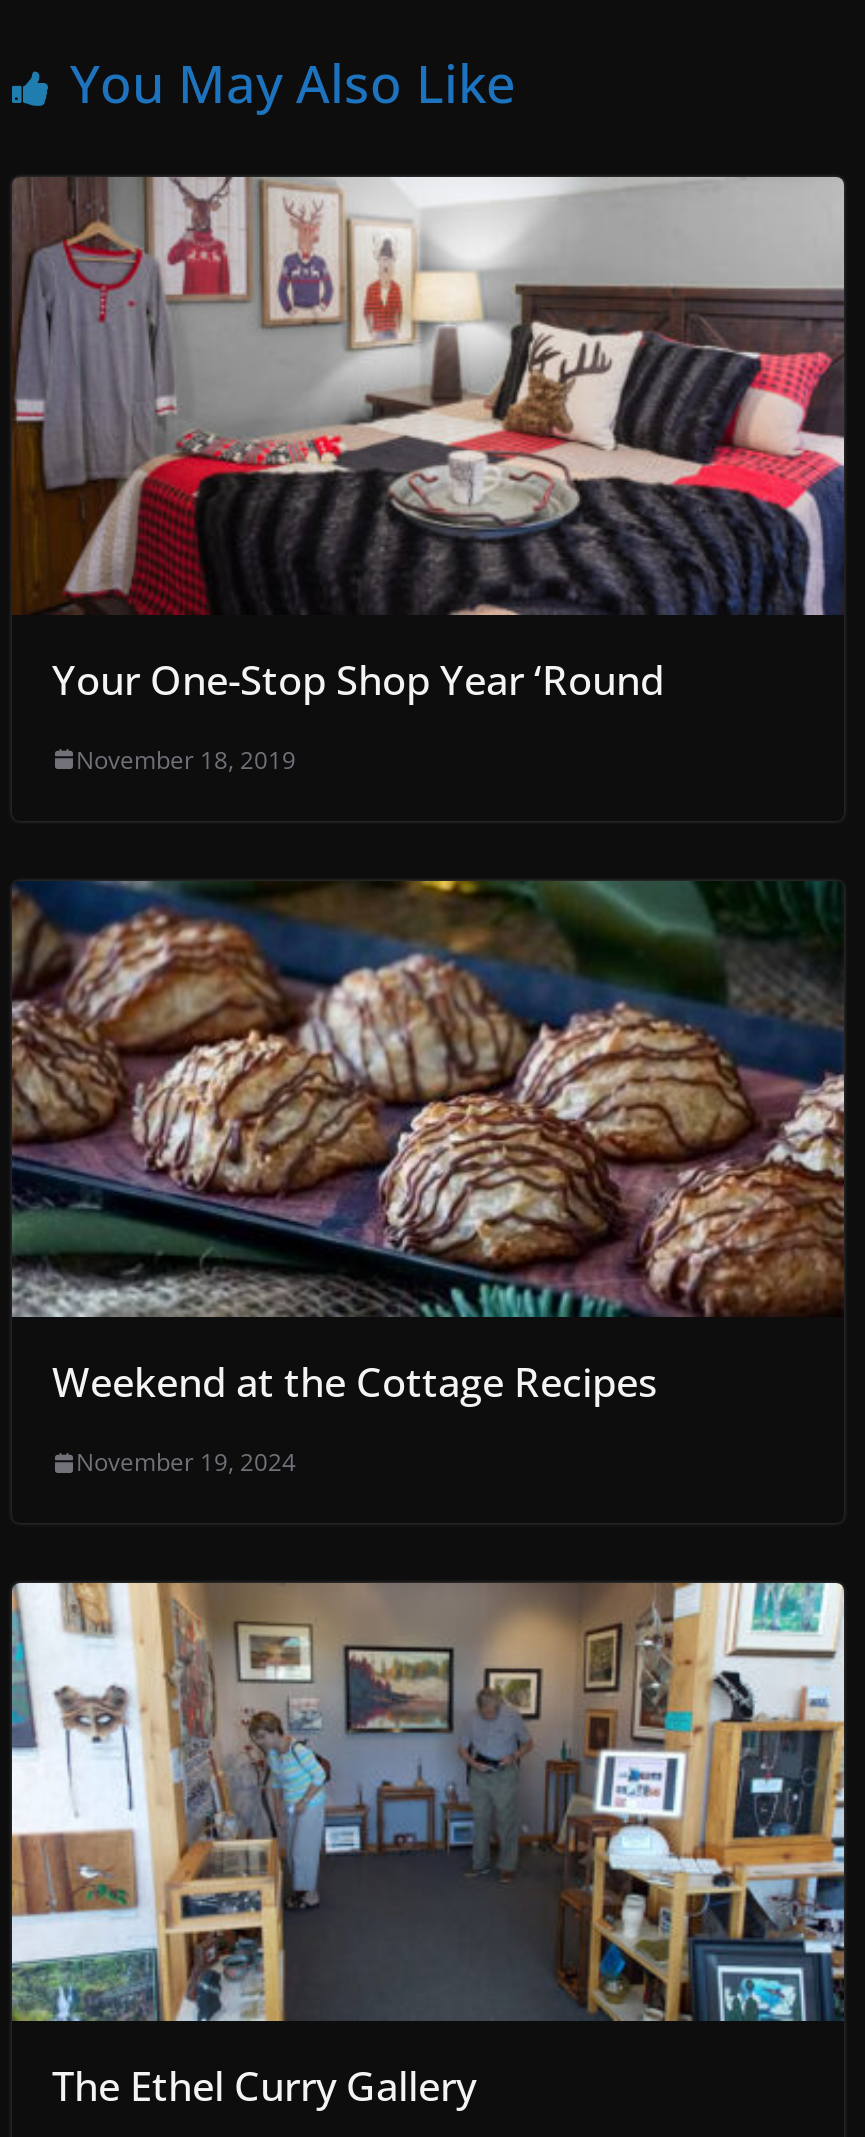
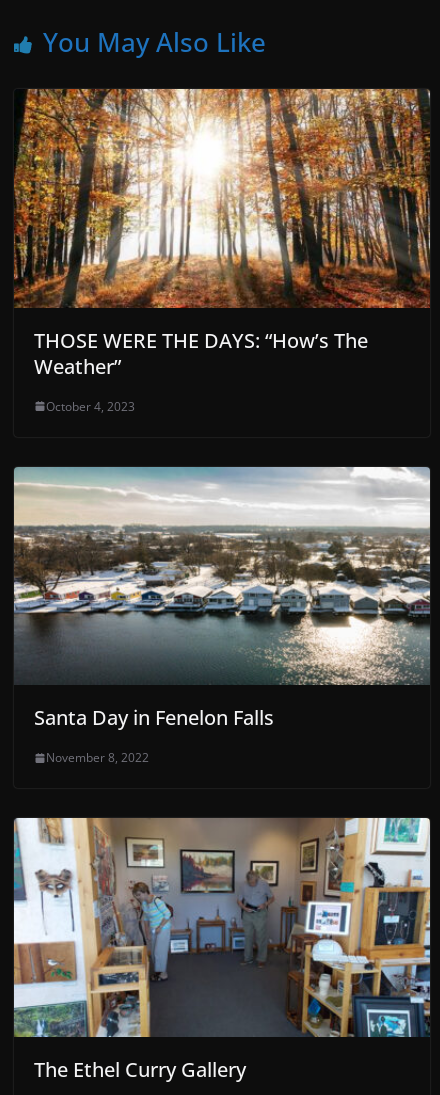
- [image]
- Your One-Stop Shop Year ‘Round
+ [image]
+ THOSE WERE THE DAYS: “How’s The
+ Weather”

- November 18, 2019
+ October 4, 2023

- [image]
- Weekend at the Cottage Recipes
+ [image]
+ Santa Day in Fenelon Falls

- November 19, 2024
+ November 8, 2022
